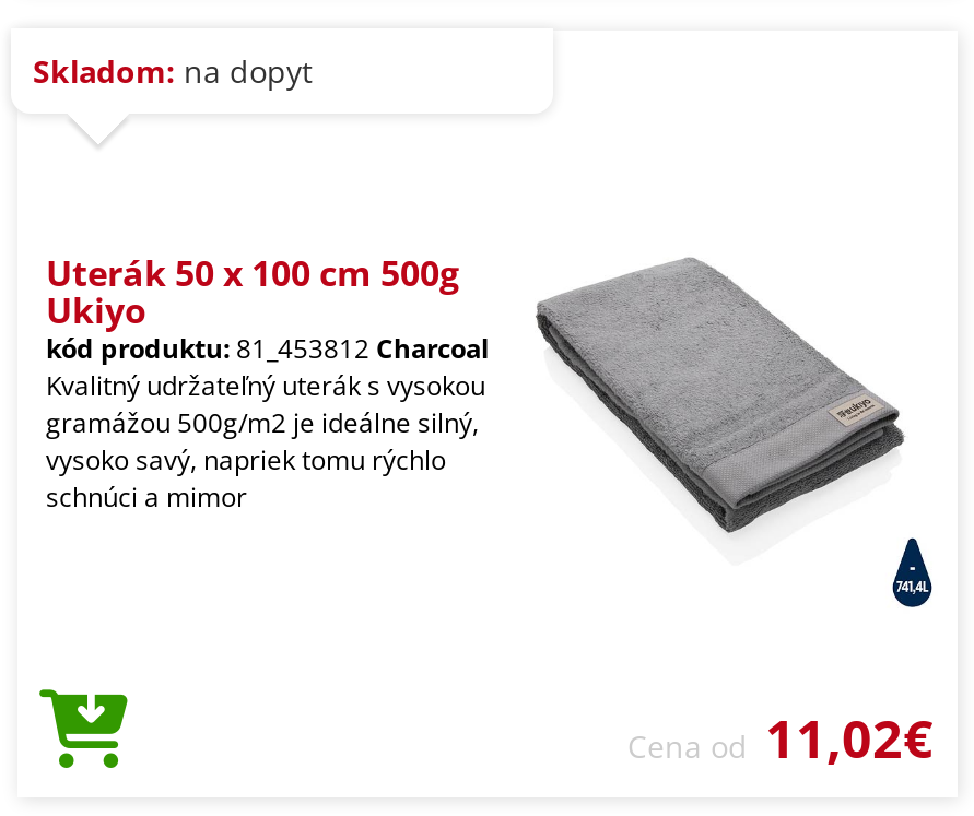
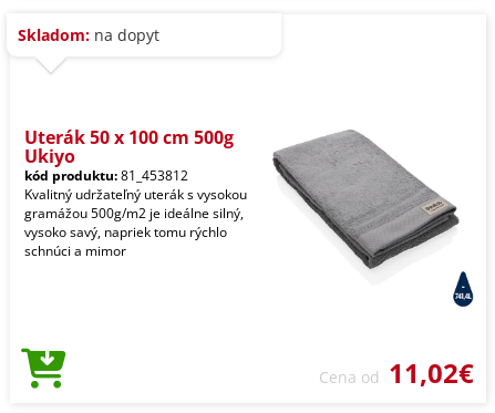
- kód produktu: 81_453812 Charcoal
+ kód produktu: 81_453812
